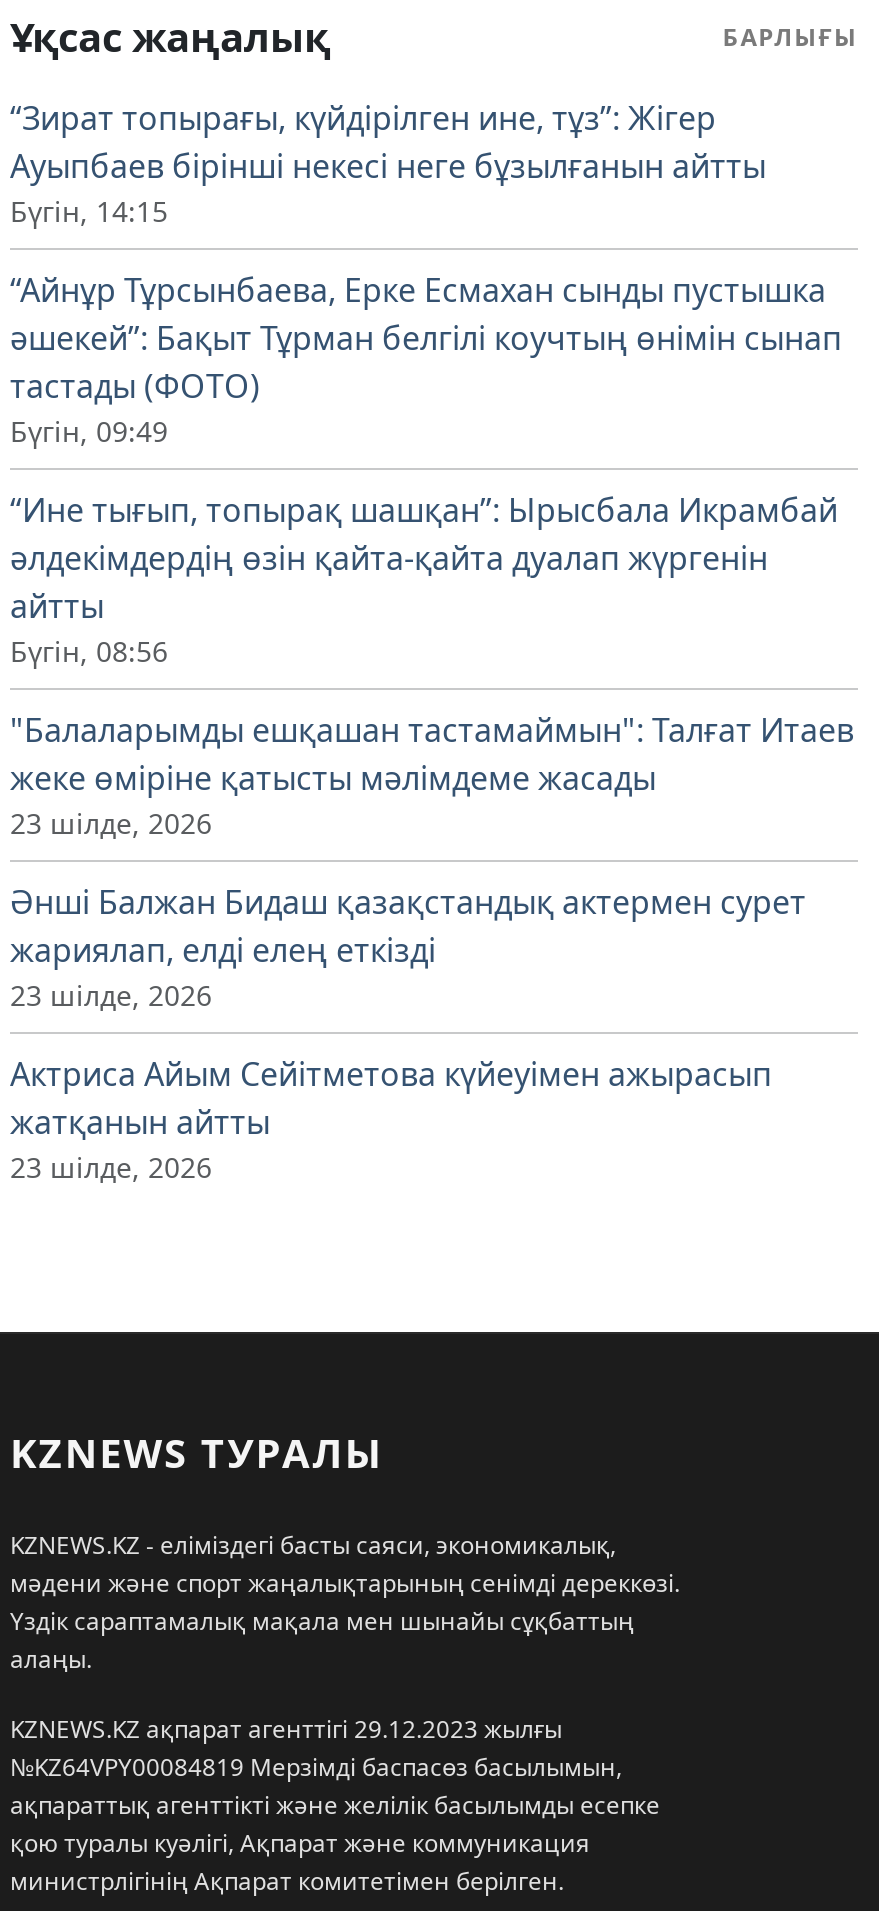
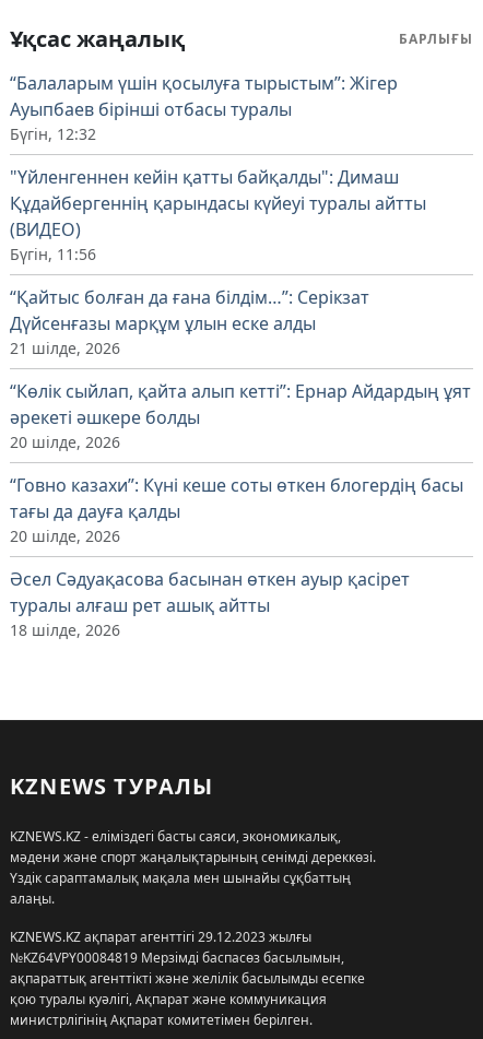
- “Зират топырағы, күйдірілген ине, тұз”: Жігер
- Ауыпбаев бірінші некесі неге бұзылғанын айтты
- Бүгін, 14:15
+ “Балаларым үшін қосылуға тырыстым”: Жігер
+ Ауыпбаев бірінші отбасы туралы
+ Бүгін, 12:32

- “Айнұр Тұрсынбаева, Ерке Есмахан сынды пустышка
- әшекей”: Бақыт Тұрман белгілі коучтың өнімін сынап
- тастады (ФОТО)
- Бүгін, 09:49
+ "Үйленгеннен кейін қатты байқалды": Димаш
+ Құдайбергеннің қарындасы күйеуі туралы айтты
+ (ВИДЕО)
+ Бүгін, 11:56

- “Ине тығып, топырақ шашқан”: Ырысбала Икрамбай
- әлдекімдердің өзін қайта-қайта дуалап жүргенін
- айтты
- Бүгін, 08:56
+ “Қайтыс болған да ғана білдім…”: Серікзат
+ Дүйсенғазы марқұм ұлын еске алды
+ 21 шілде, 2026

- "Балаларымды ешқашан тастамаймын": Талғат Итаев
- жеке өміріне қатысты мәлімдеме жасады
- 23 шілде, 2026
+ “Көлік сыйлап, қайта алып кетті”: Ернар Айдардың ұят
+ әрекеті әшкере болды
+ 20 шілде, 2026

- Әнші Балжан Бидаш қазақстандық актермен сурет
- жариялап, елді елең еткізді
- 23 шілде, 2026
+ “Говно казахи”: Күні кеше соты өткен блогердің басы
+ тағы да дауға қалды
+ 20 шілде, 2026

- Актриса Айым Сейітметова күйеуімен ажырасып
- жатқанын айтты
- 23 шілде, 2026
+ Әсел Сәдуақасова басынан өткен ауыр қасірет
+ туралы алғаш рет ашық айтты
+ 18 шілде, 2026
